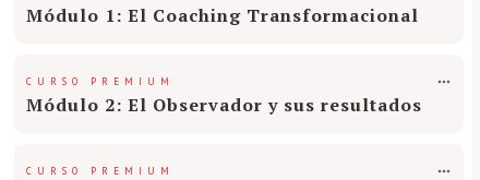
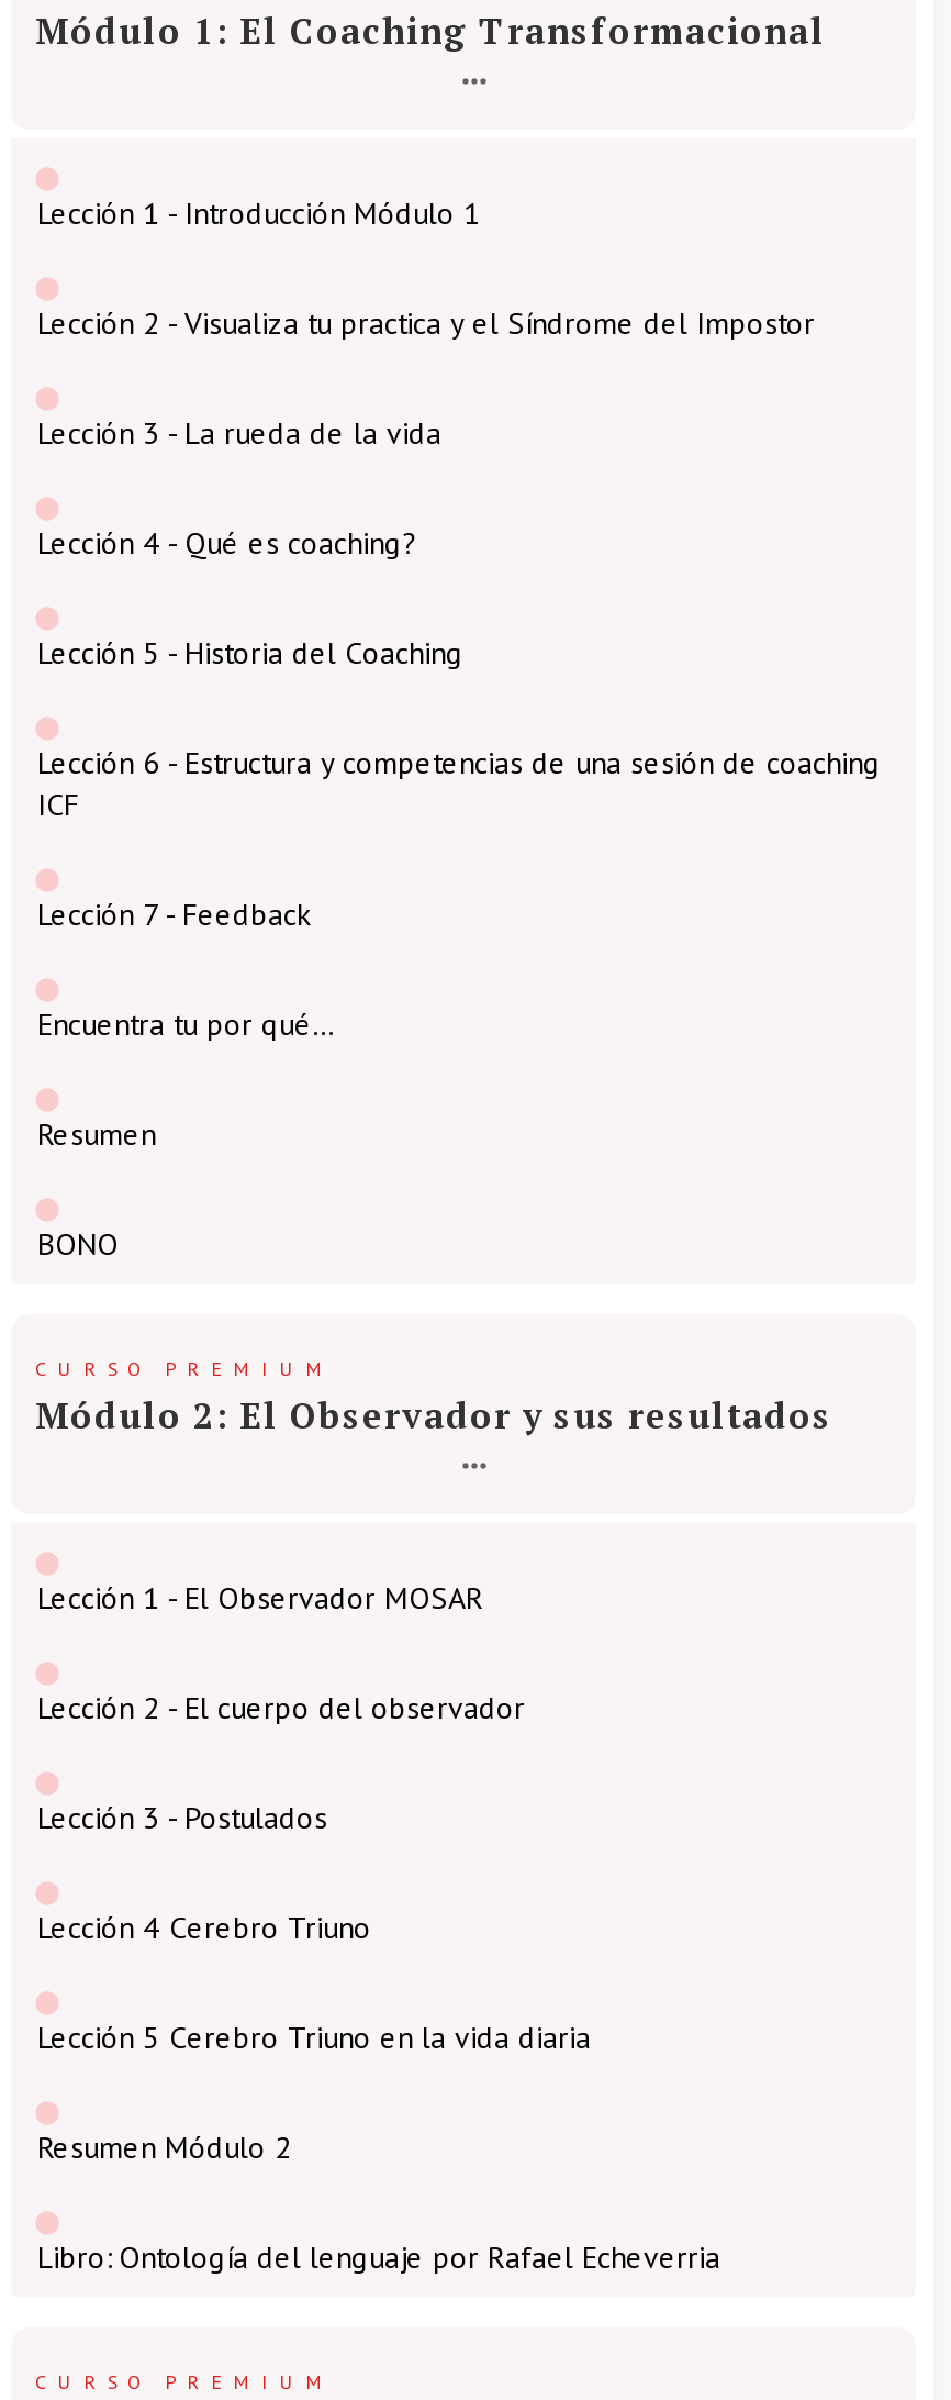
+ Lección 1 - Introducción Módulo 1
+ Lección 2 - Visualiza tu practica y el Síndrome del Impostor
+ Lección 3 - La rueda de la vida
+ Lección 4 - Qué es coaching?
+ Lección 5 - Historia del Coaching
+ Lección 6 - Estructura y competencias de una sesión de coaching
+ ICF
+ Lección 7 - Feedback
+ Encuentra tu por qué…
+ Resumen
+ BONO

+ Lección 1 - El Observador MOSAR
+ Lección 2 - El cuerpo del observador
+ Lección 3 - Postulados
+ Lección 4 Cerebro Triuno
+ Lección 5 Cerebro Triuno en la vida diaria
+ Resumen Módulo 2
+ Libro: Ontología del lenguaje por Rafael Echeverria
